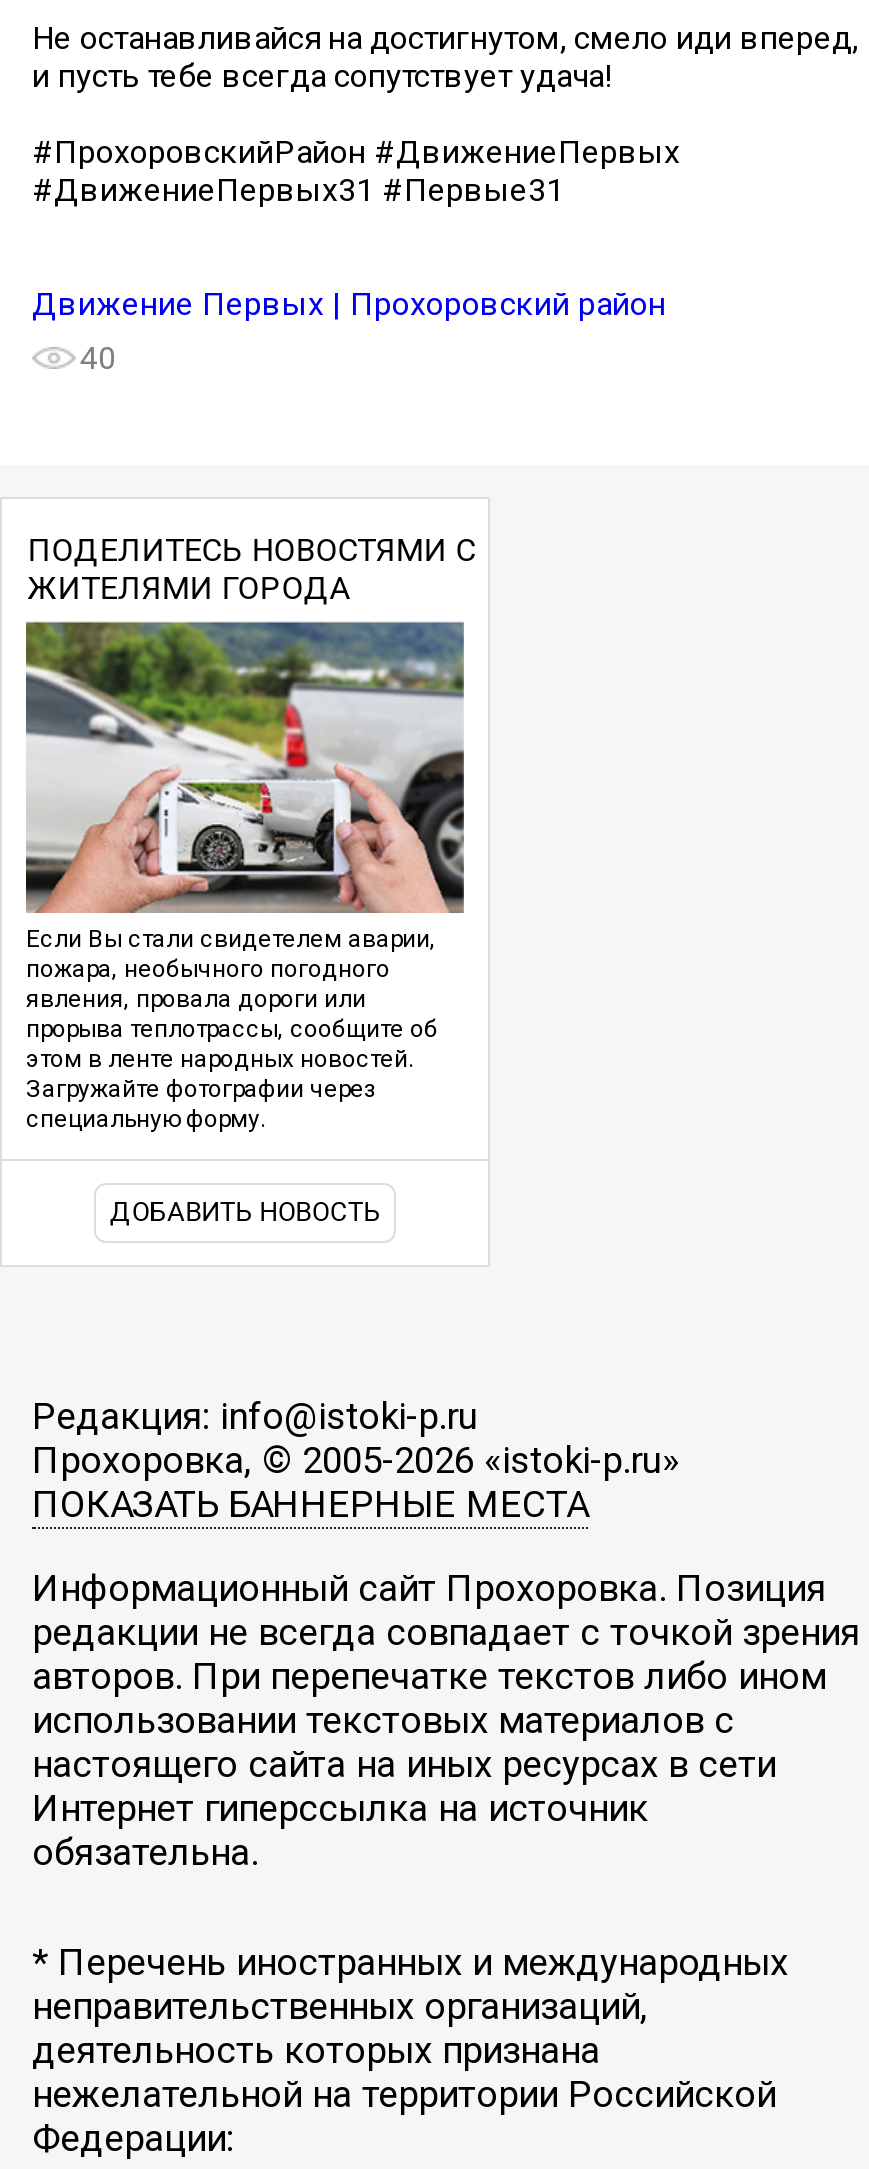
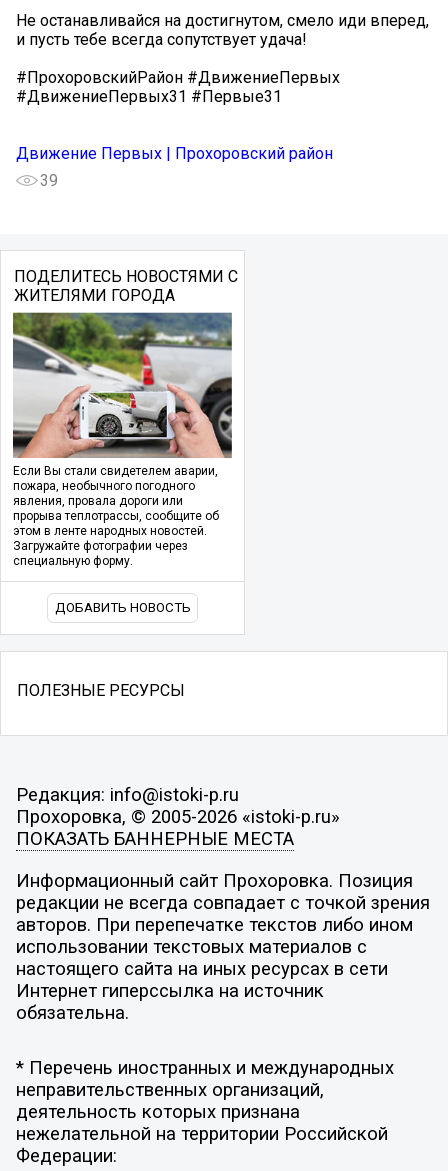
- 40
+ 39

+ ПОЛЕЗНЫЕ РЕСУРСЫ
